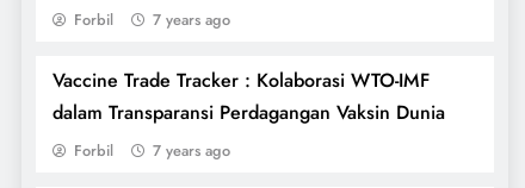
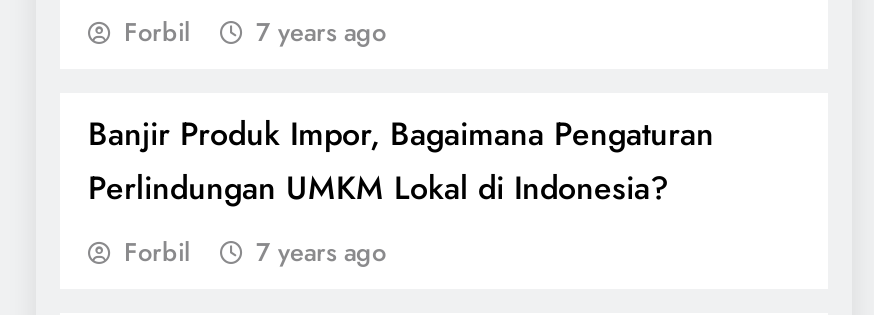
- Vaccine Trade Tracker : Kolaborasi WTO-IMF
- dalam Transparansi Perdagangan Vaksin Dunia
+ Banjir Produk Impor, Bagaimana Pengaturan
+ Perlindungan UMKM Lokal di Indonesia?
